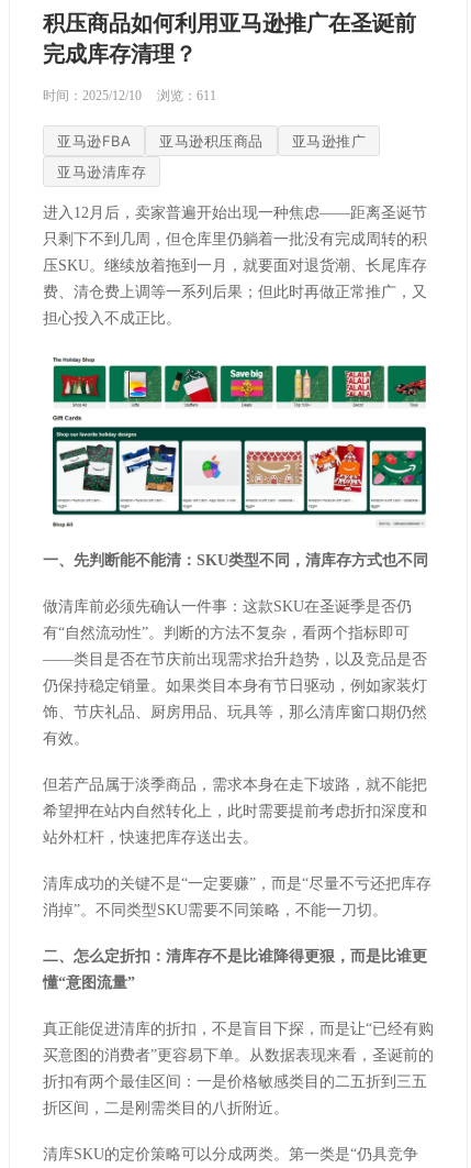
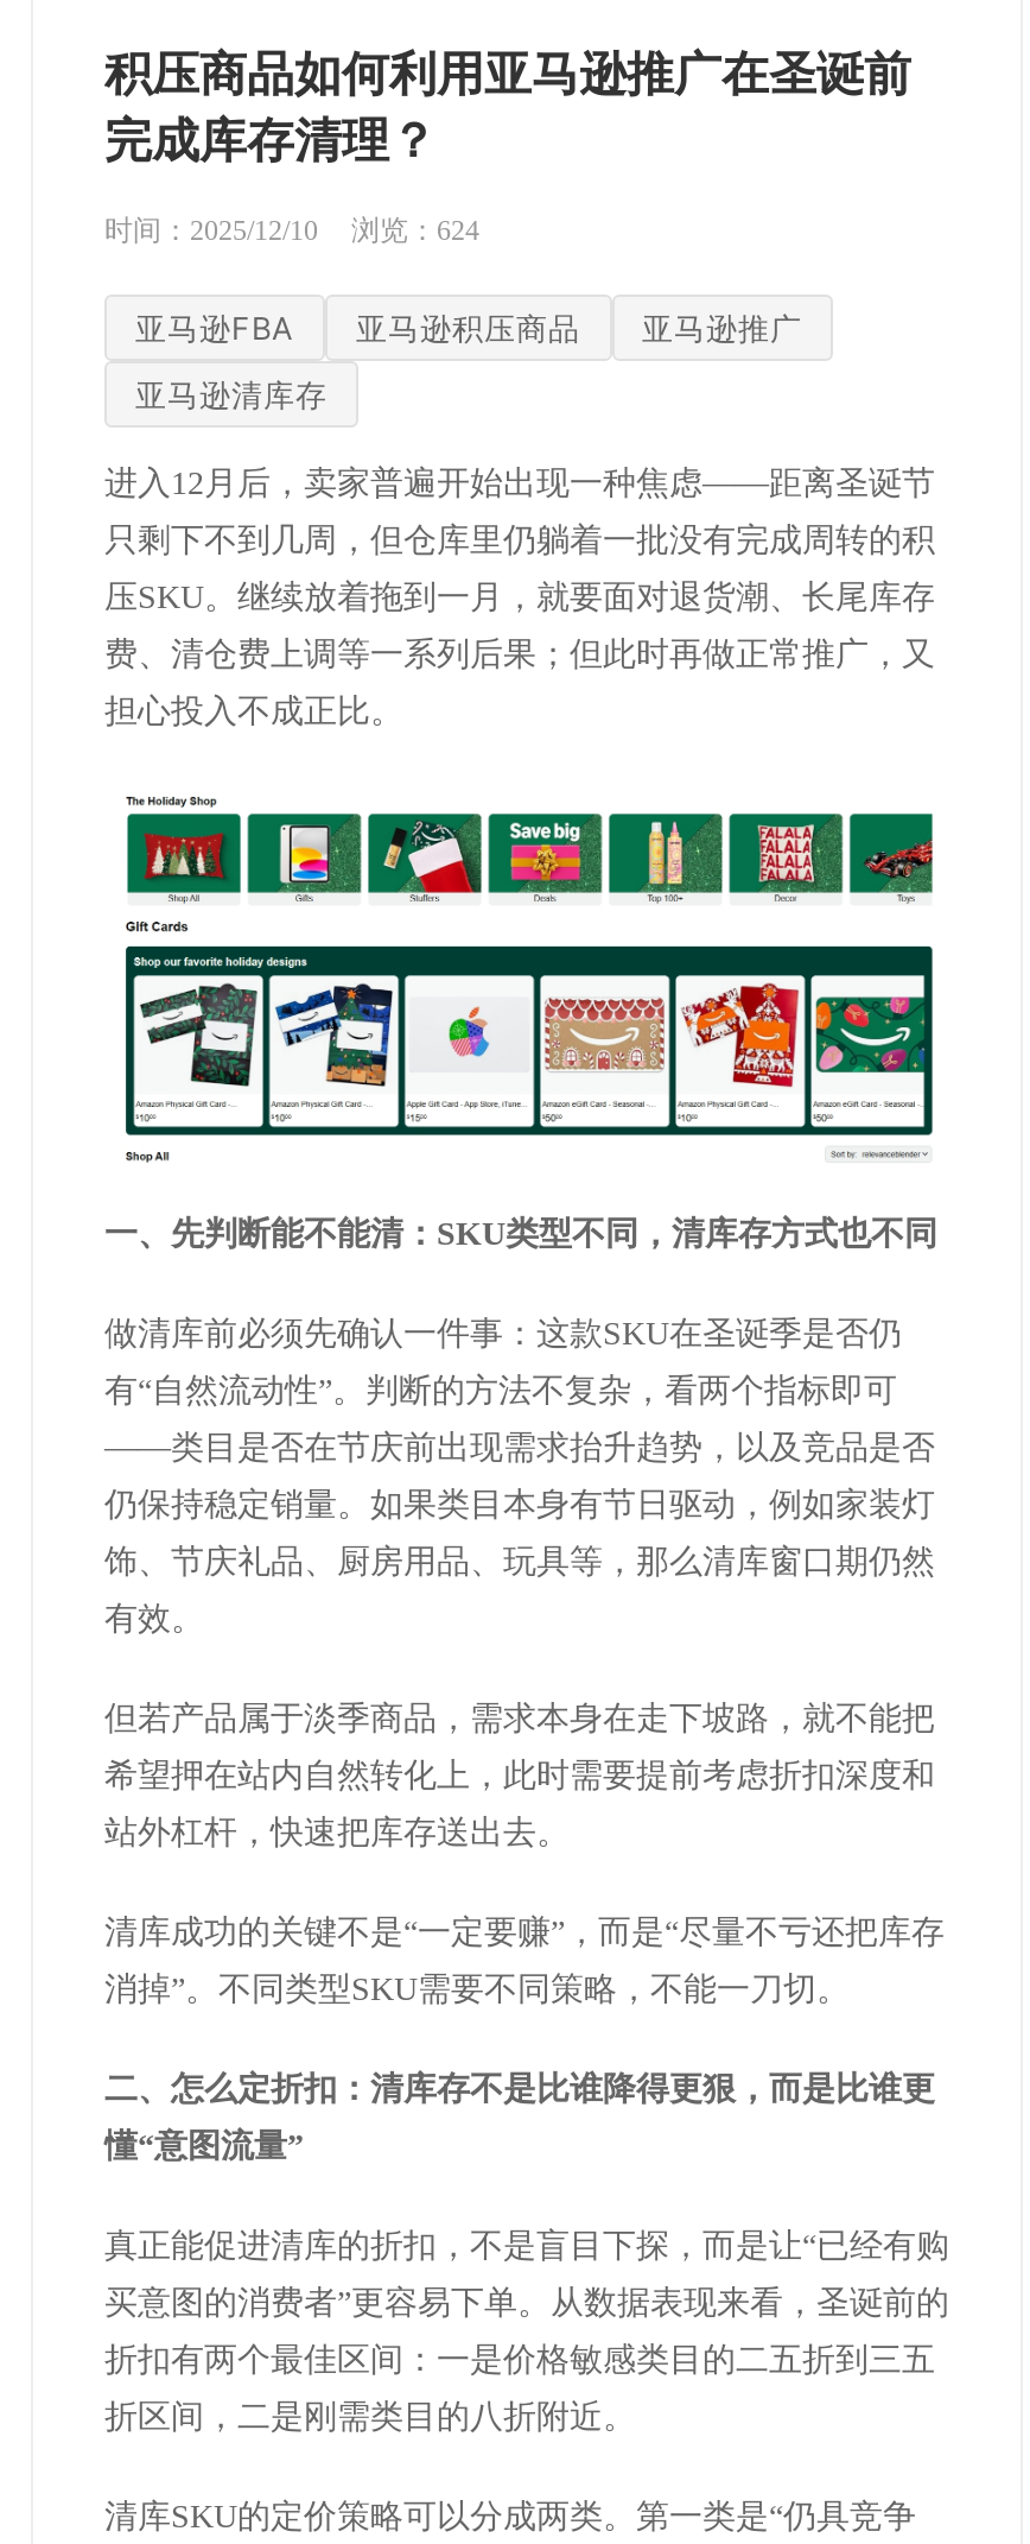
- 时间：2025/12/10 浏览：611
+ 时间：2025/12/10 浏览：624
